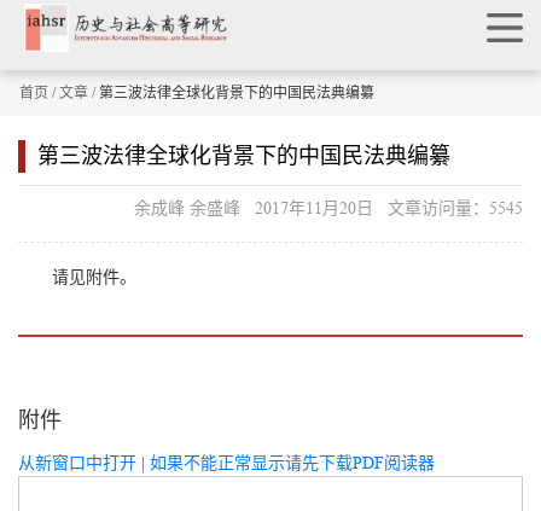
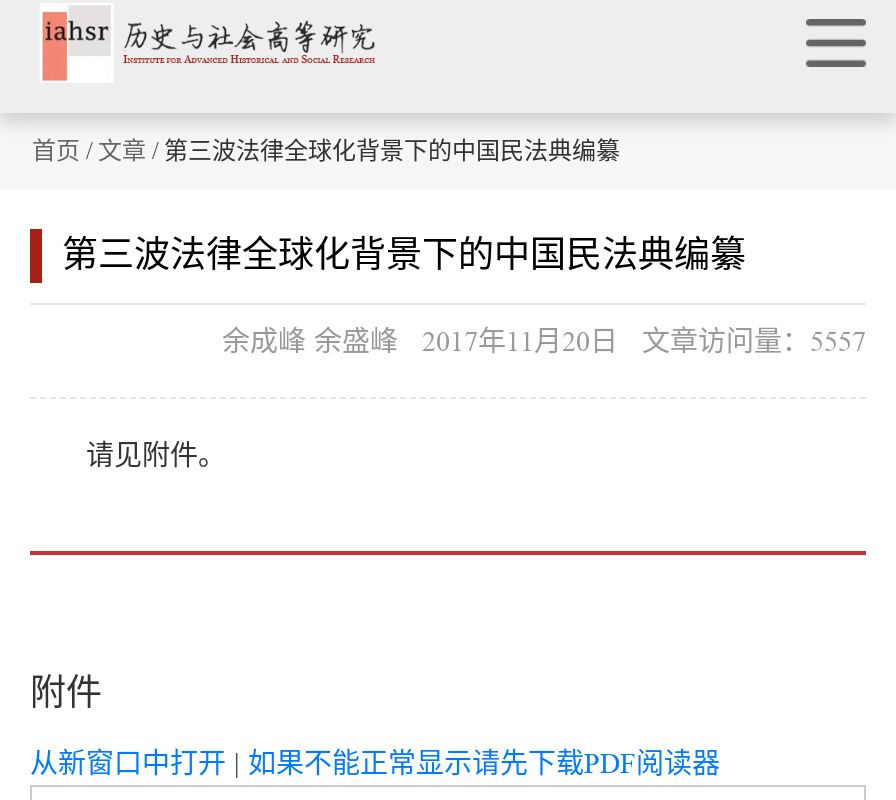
- 余成峰 余盛峰 2017年11月20日 文章访问量：5545
+ 余成峰 余盛峰 2017年11月20日 文章访问量：5557
